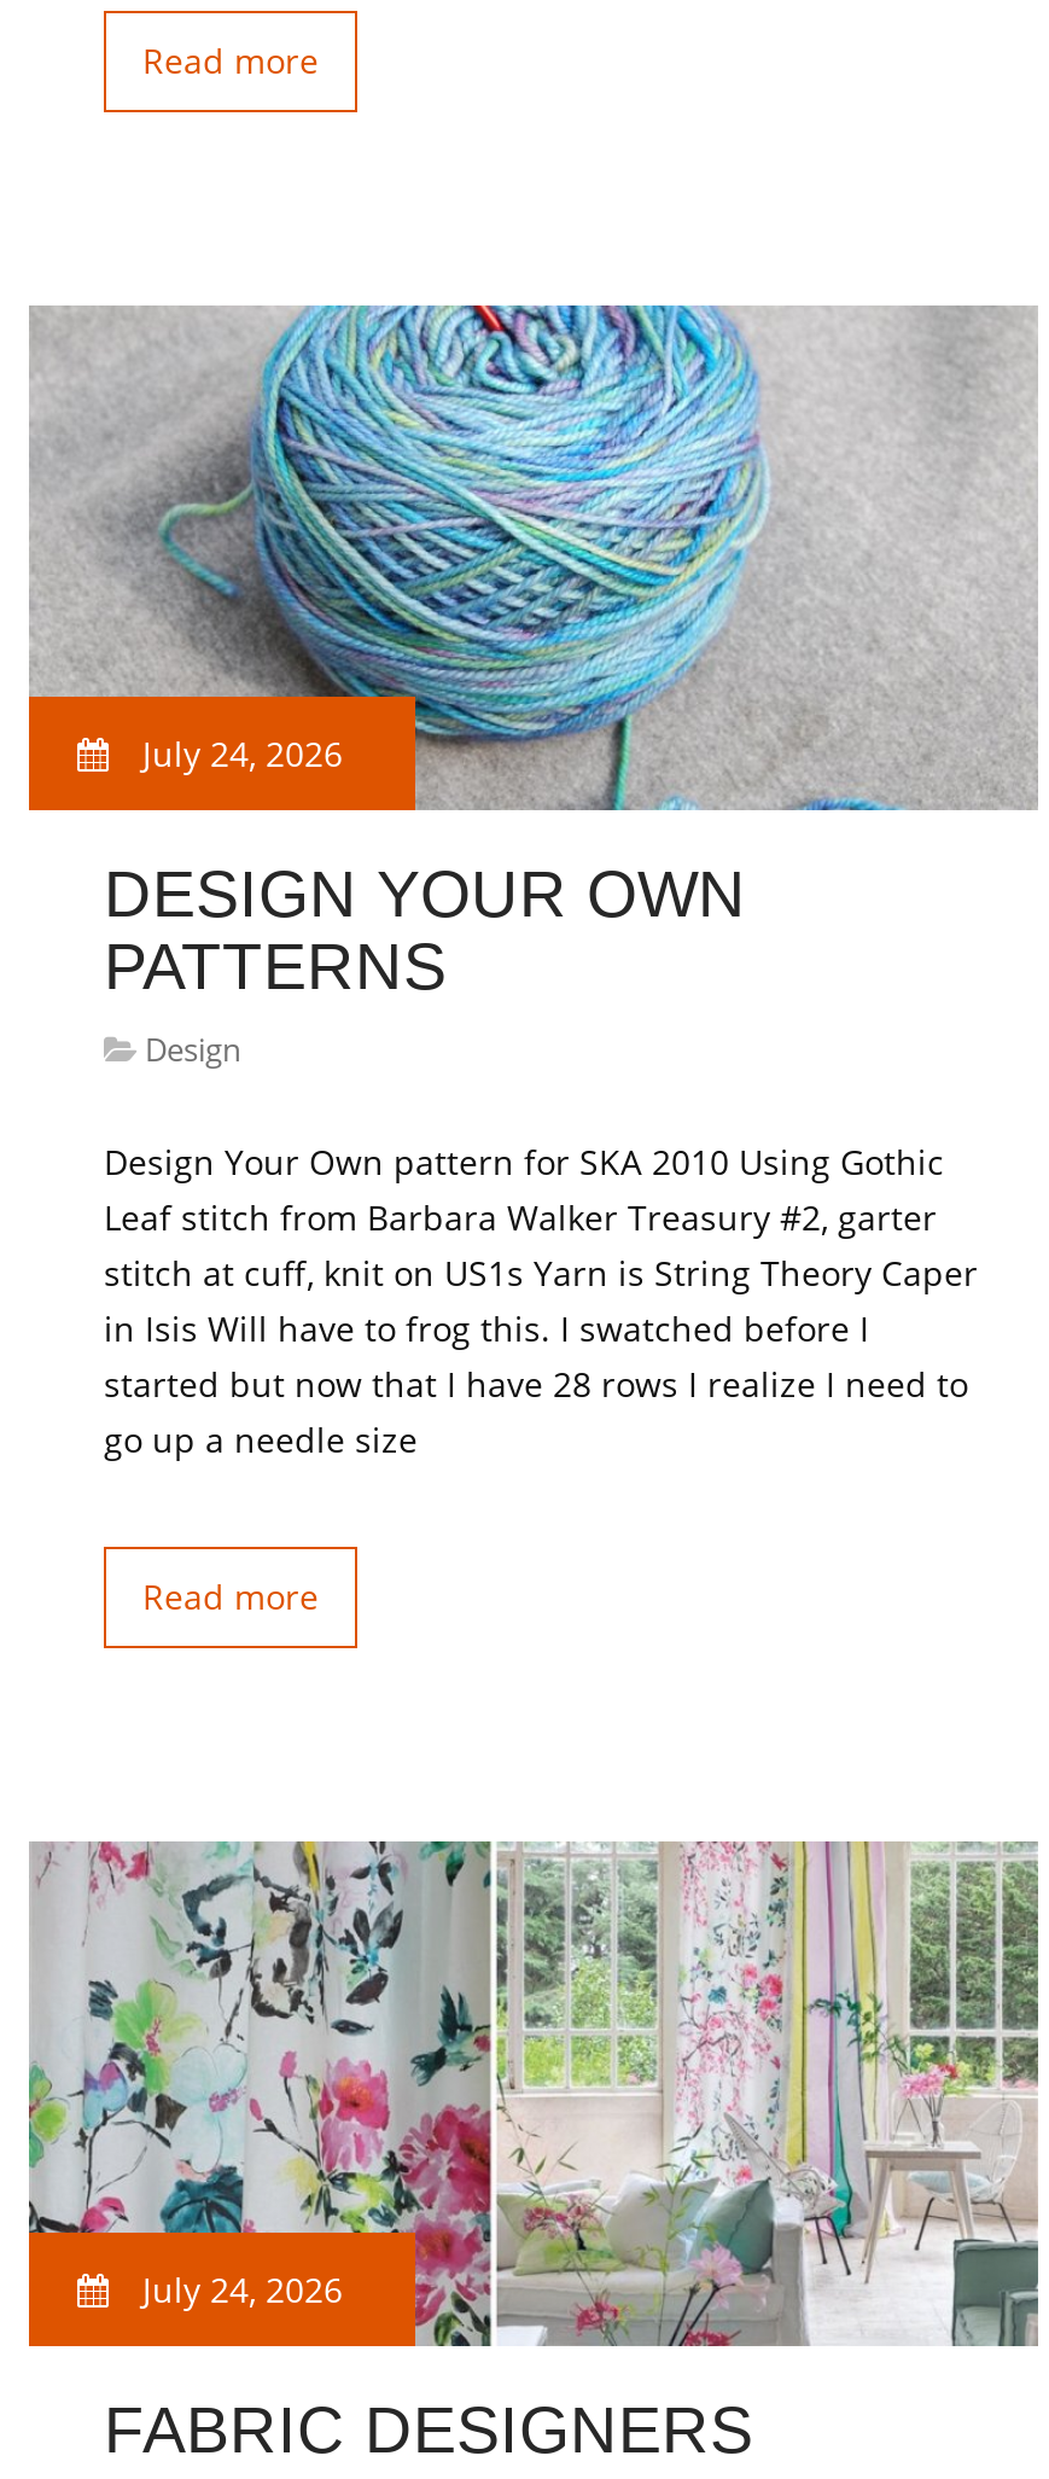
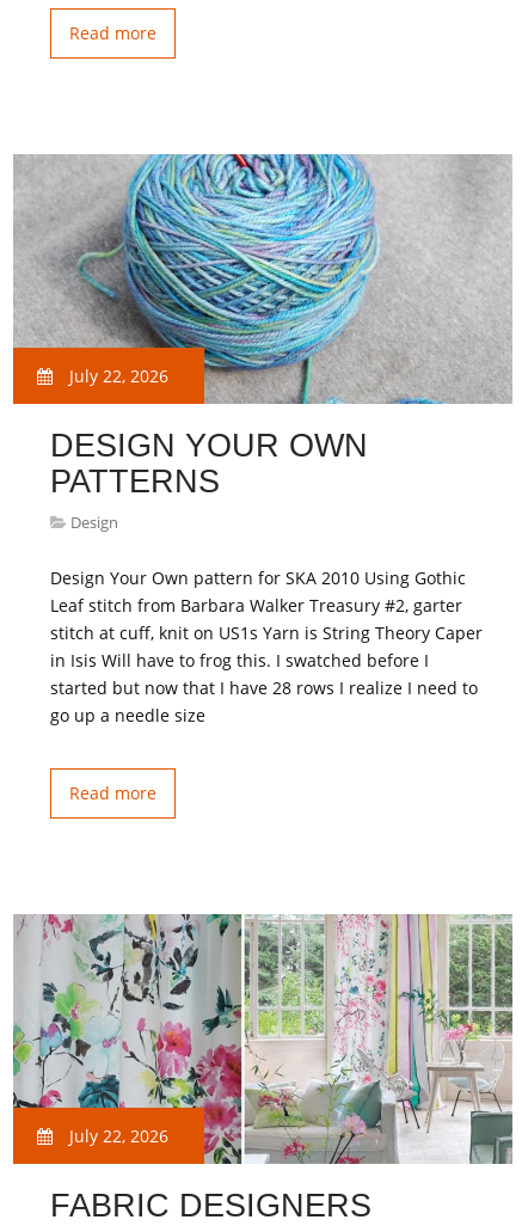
- July 24, 2026
+ July 22, 2026

- July 24, 2026
+ July 22, 2026
